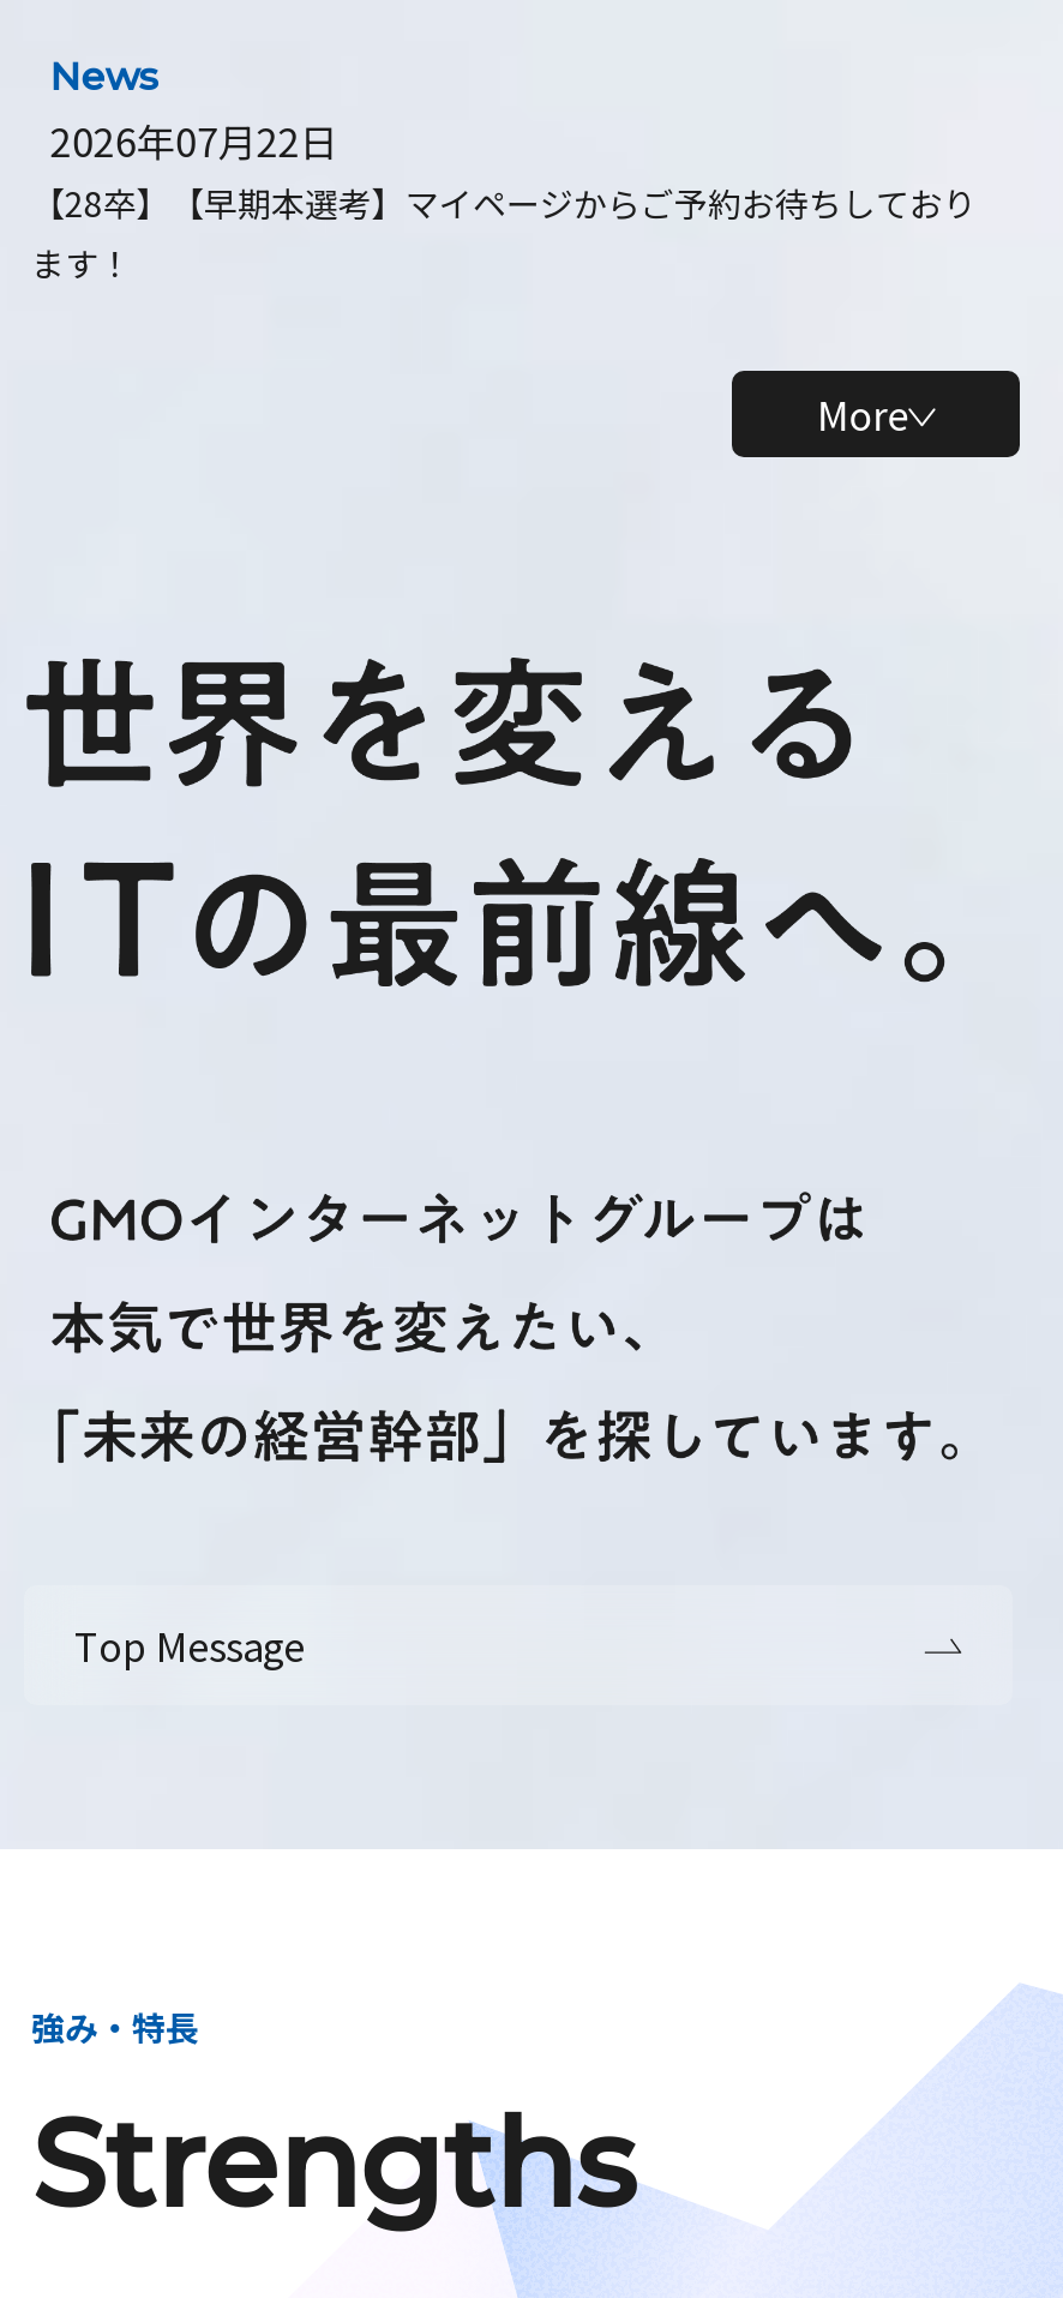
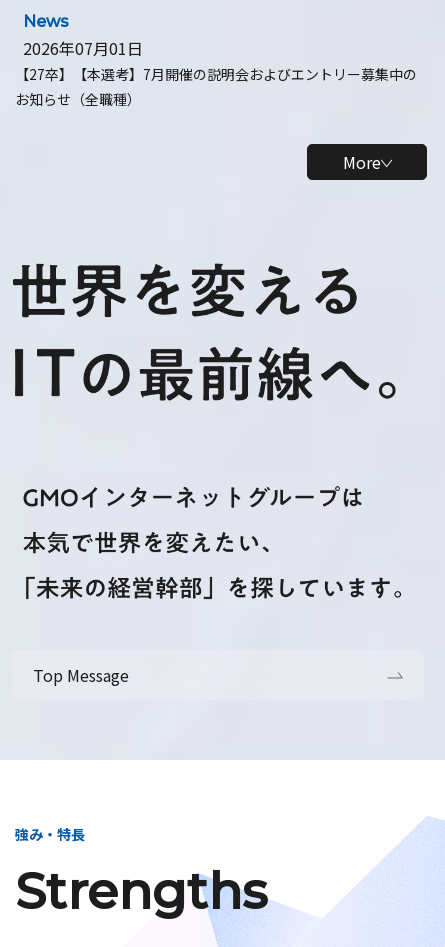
- 2026年07月22日
- 【28卒】【早期本選考】マイページからご予約お待ちしており
- ます！
+ 2026年07月01日
+ 【27卒】【本選考】7月開催の説明会およびエントリー募集中の
+ お知らせ（全職種）
